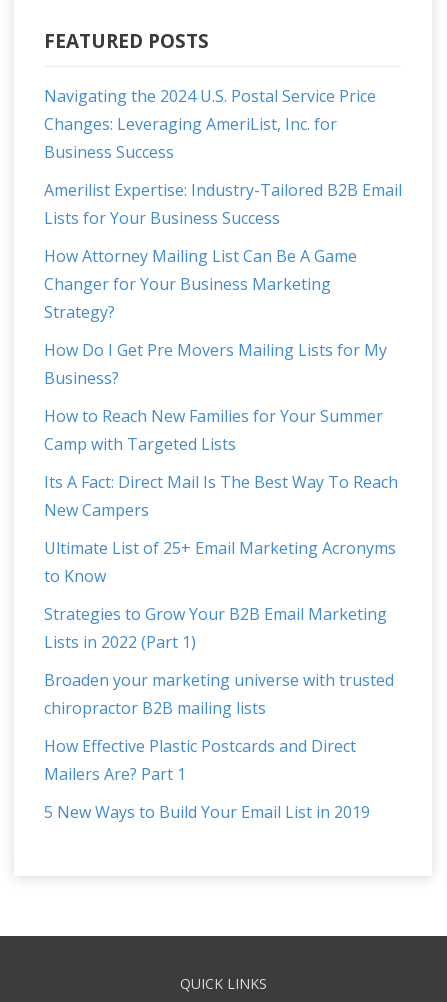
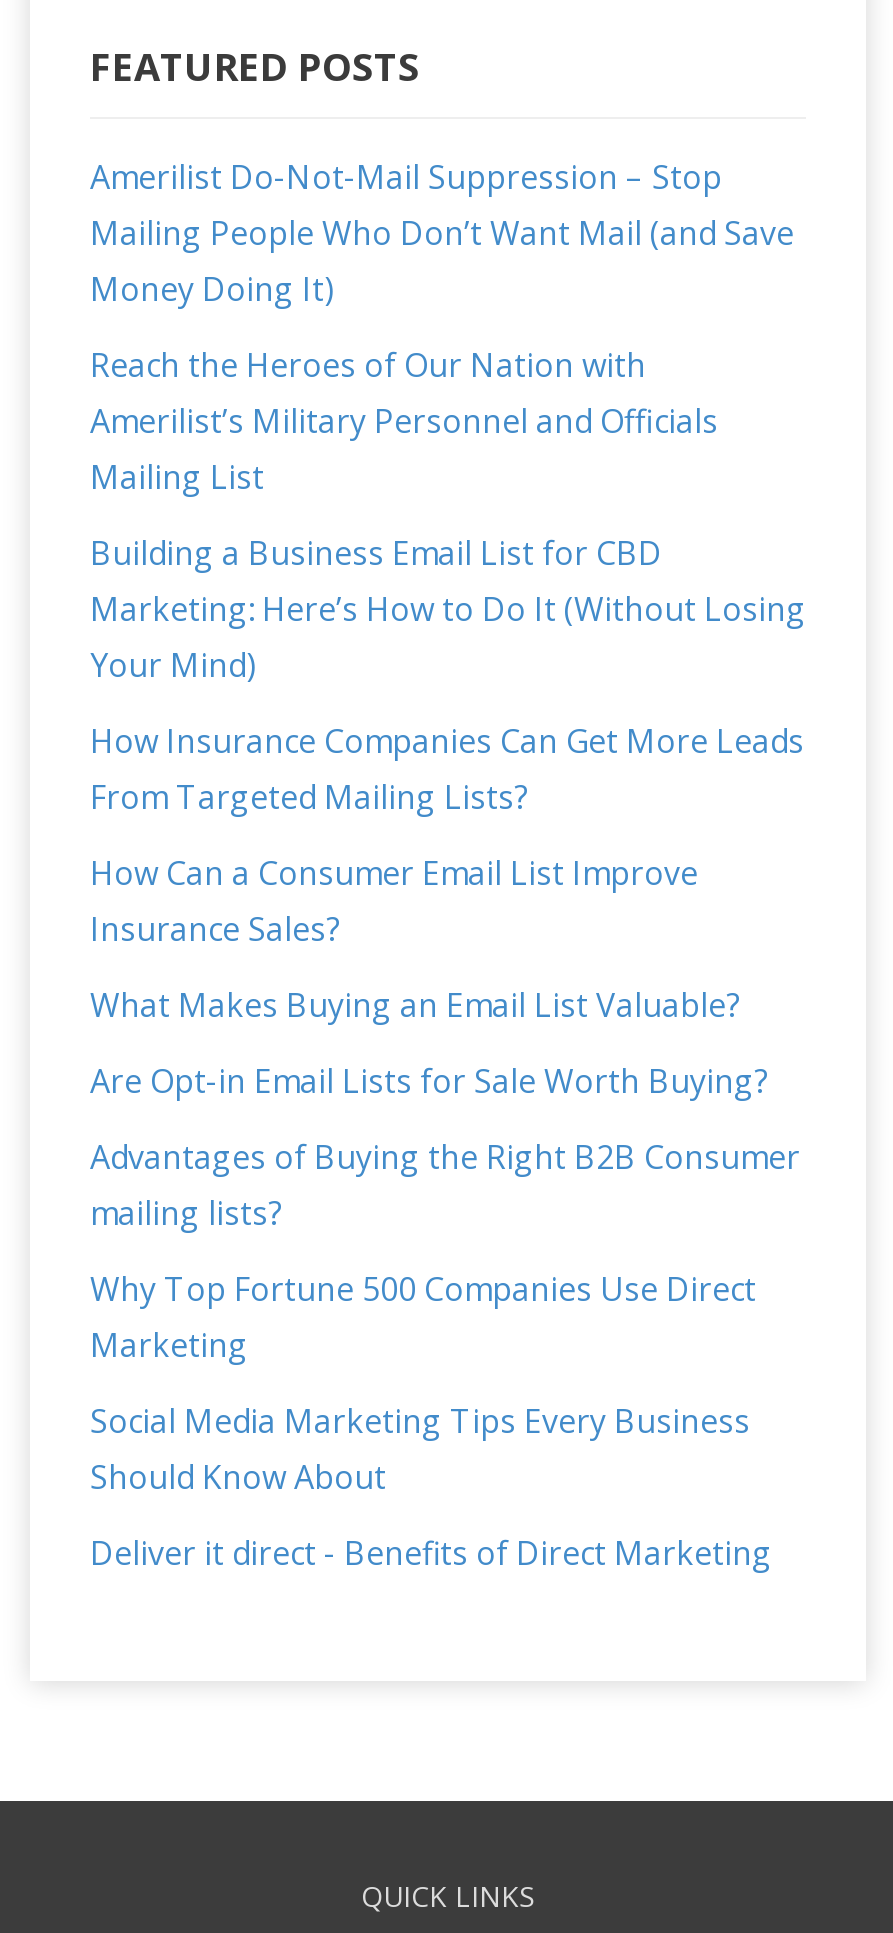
- Navigating the 2024 U.S. Postal Service Price
- Changes: Leveraging AmeriList, Inc. for
- Business Success
+ Amerilist Do-Not-Mail Suppression – Stop
+ Mailing People Who Don’t Want Mail (and Save
+ Money Doing It)

- Amerilist Expertise: Industry-Tailored B2B Email
- Lists for Your Business Success
+ Reach the Heroes of Our Nation with
+ Amerilist’s Military Personnel and Officials
+ Mailing List

- How Attorney Mailing List Can Be A Game
- Changer for Your Business Marketing
- Strategy?
+ Building a Business Email List for CBD
+ Marketing: Here’s How to Do It (Without Losing
+ Your Mind)

- How Do I Get Pre Movers Mailing Lists for My
- Business?
+ How Insurance Companies Can Get More Leads
+ From Targeted Mailing Lists?

- How to Reach New Families for Your Summer
- Camp with Targeted Lists
+ How Can a Consumer Email List Improve
+ Insurance Sales?

- Its A Fact: Direct Mail Is The Best Way To Reach
- New Campers
+ What Makes Buying an Email List Valuable?

- Ultimate List of 25+ Email Marketing Acronyms
- to Know
+ Are Opt-in Email Lists for Sale Worth Buying?

- Strategies to Grow Your B2B Email Marketing
- Lists in 2022 (Part 1)
+ Advantages of Buying the Right B2B Consumer
+ mailing lists?

- Broaden your marketing universe with trusted
- chiropractor B2B mailing lists
+ Why Top Fortune 500 Companies Use Direct
+ Marketing

- How Effective Plastic Postcards and Direct
- Mailers Are? Part 1
+ Social Media Marketing Tips Every Business
+ Should Know About

- 5 New Ways to Build Your Email List in 2019
+ Deliver it direct - Benefits of Direct Marketing
